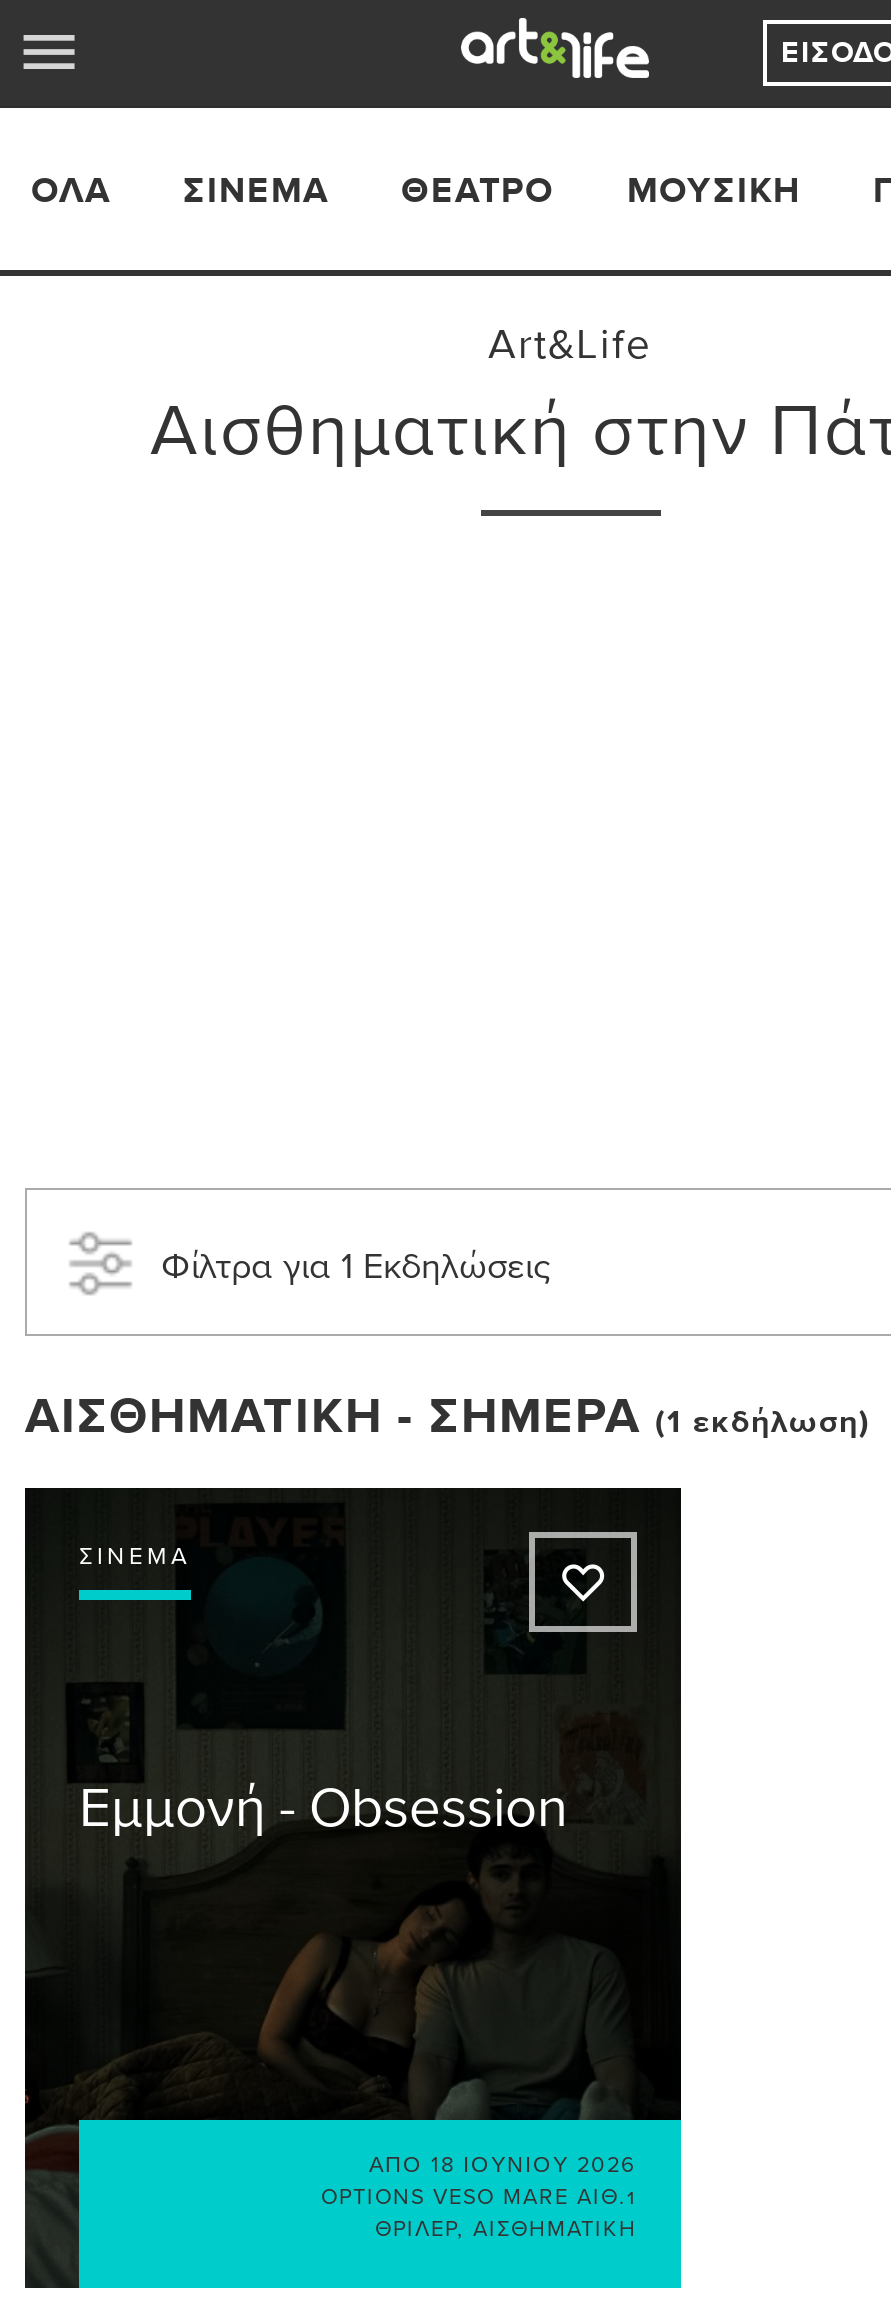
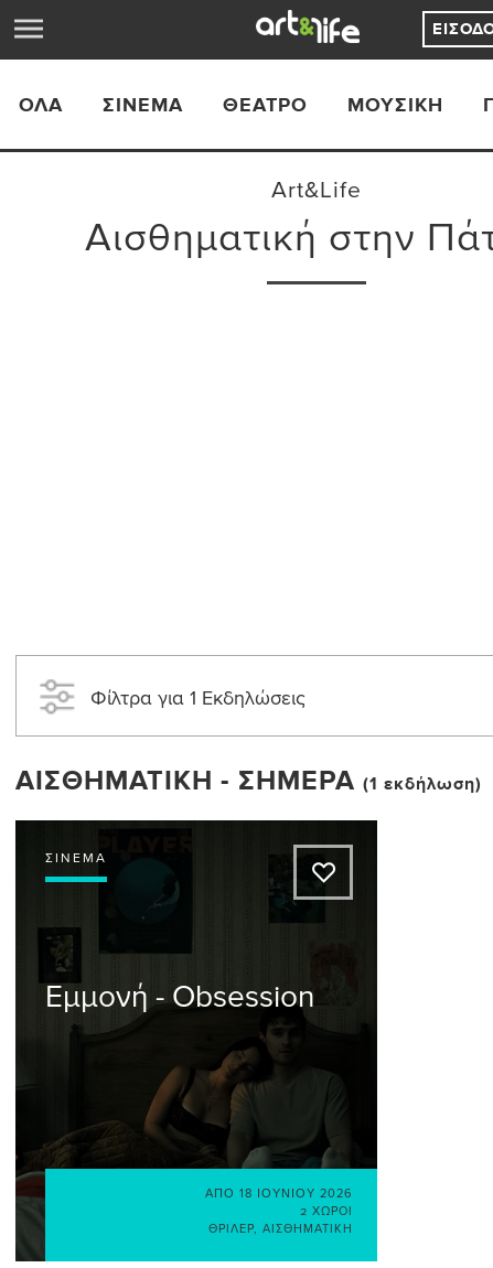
- OPTIONS VESO MARE ΑΙΘ.1
+ 2 ΧΏΡΟΙ
